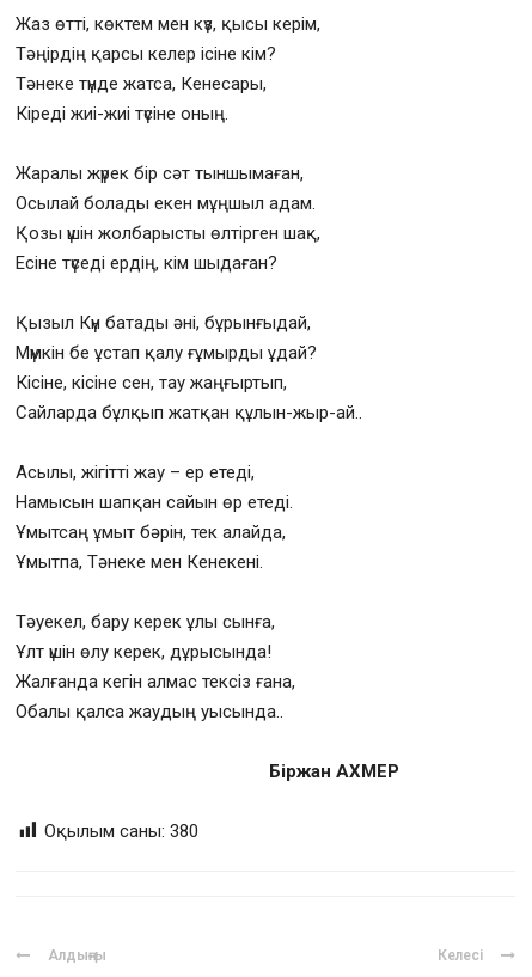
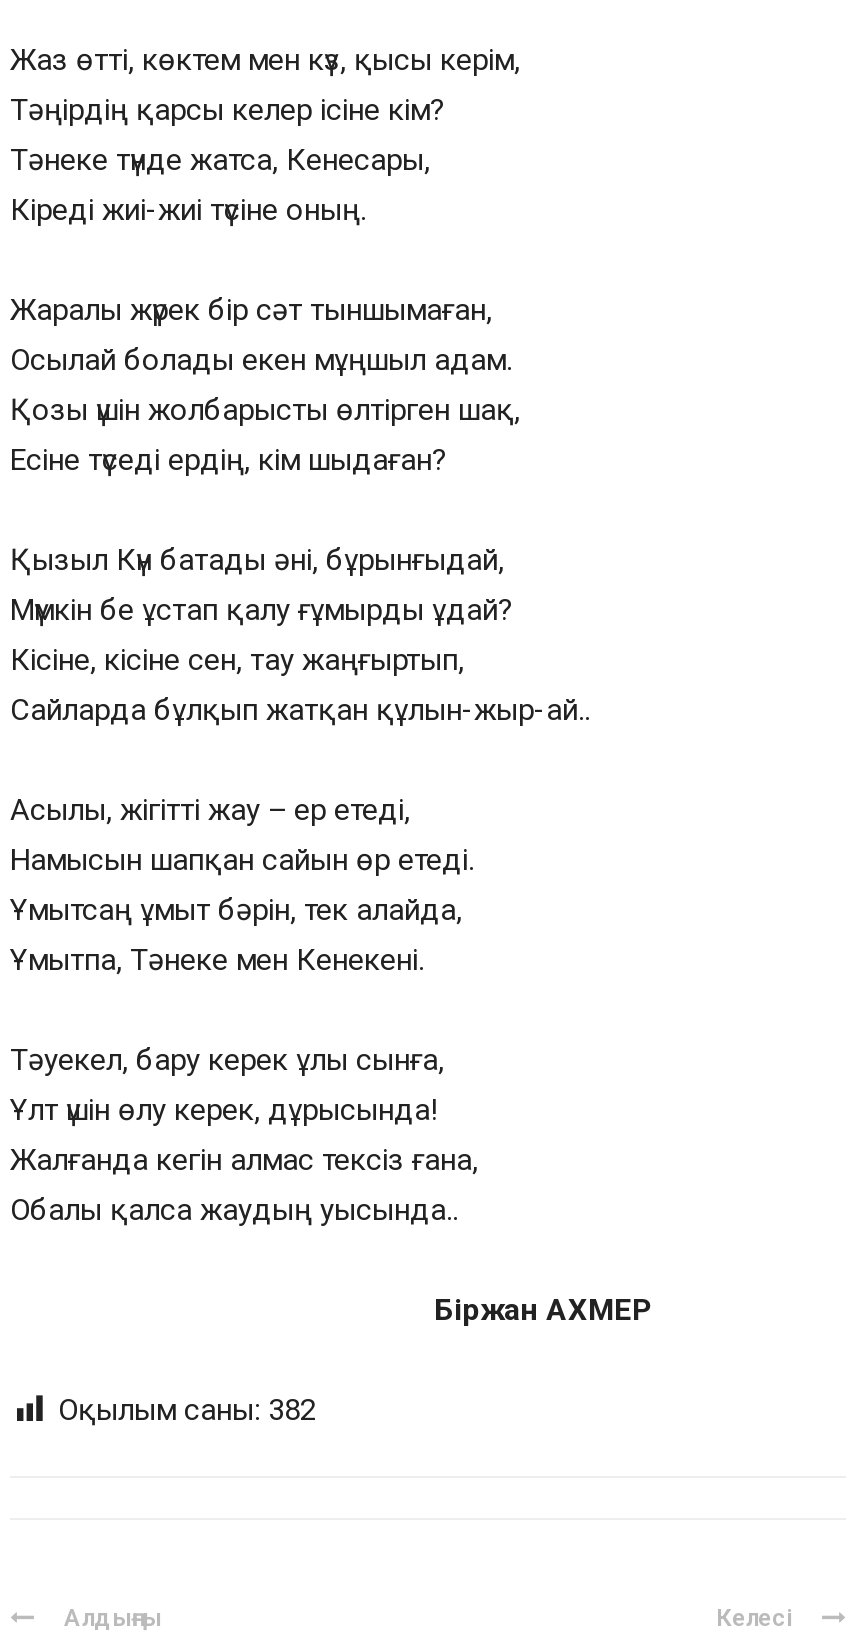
- Оқылым саны: 380
+ Оқылым саны: 382
